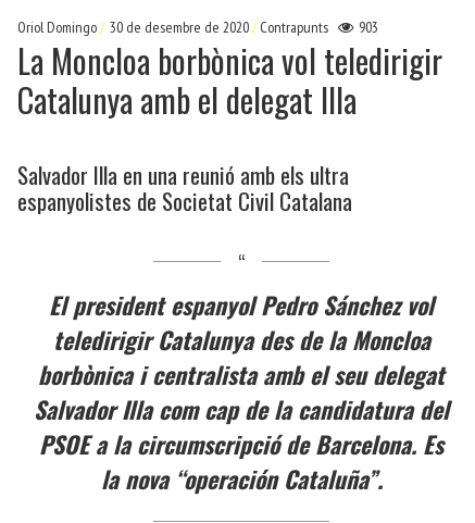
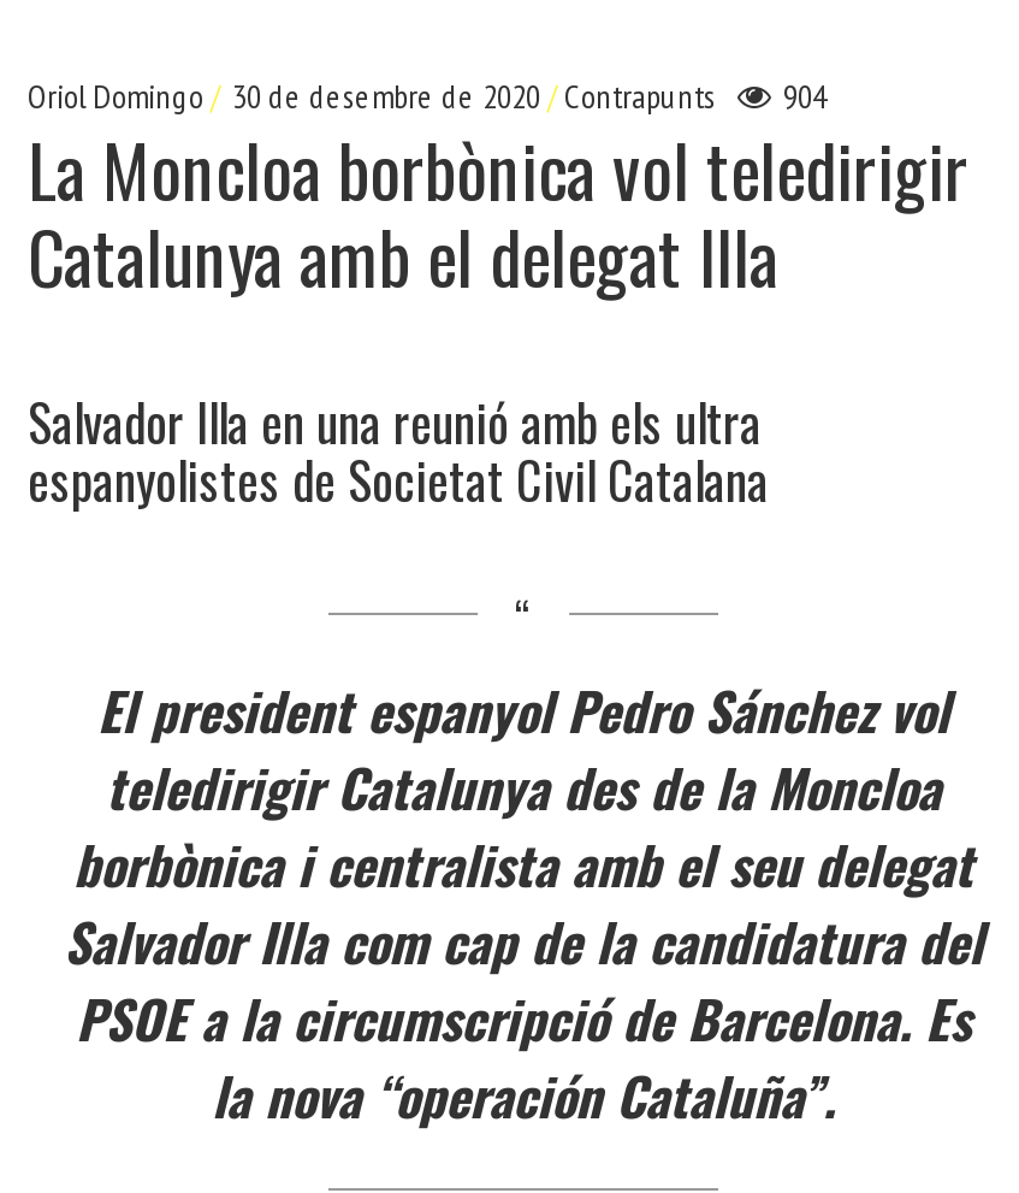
- Oriol Domingo 30 de desembre de 2020 Contrapunts 903
+ Oriol Domingo 30 de desembre de 2020 Contrapunts 904
